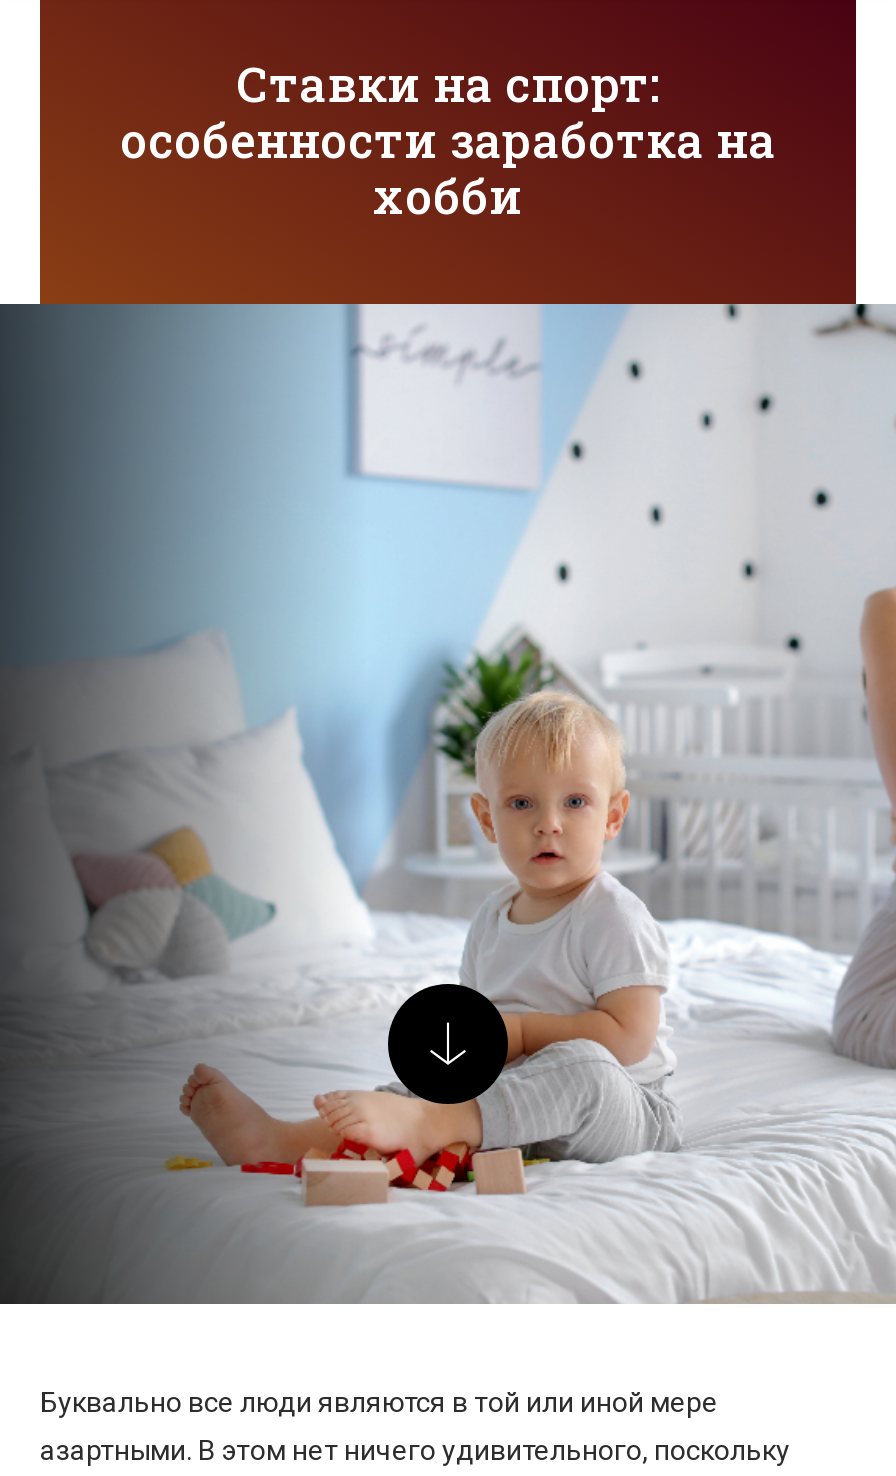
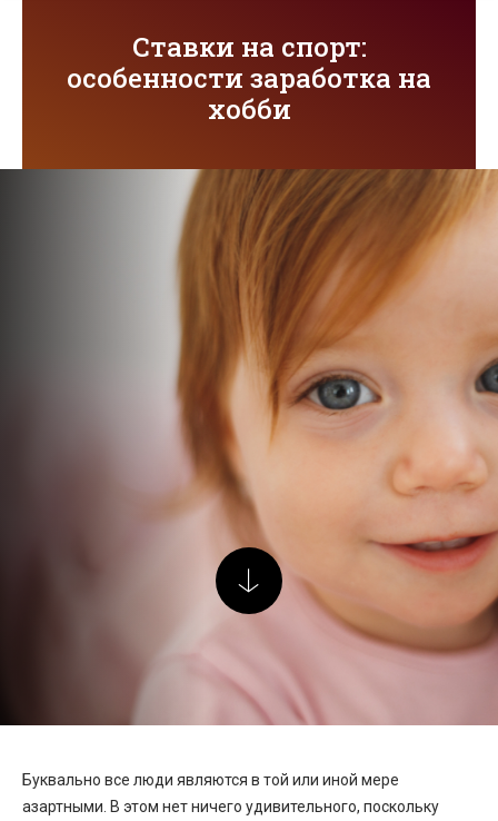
- [image]
+ [image]
